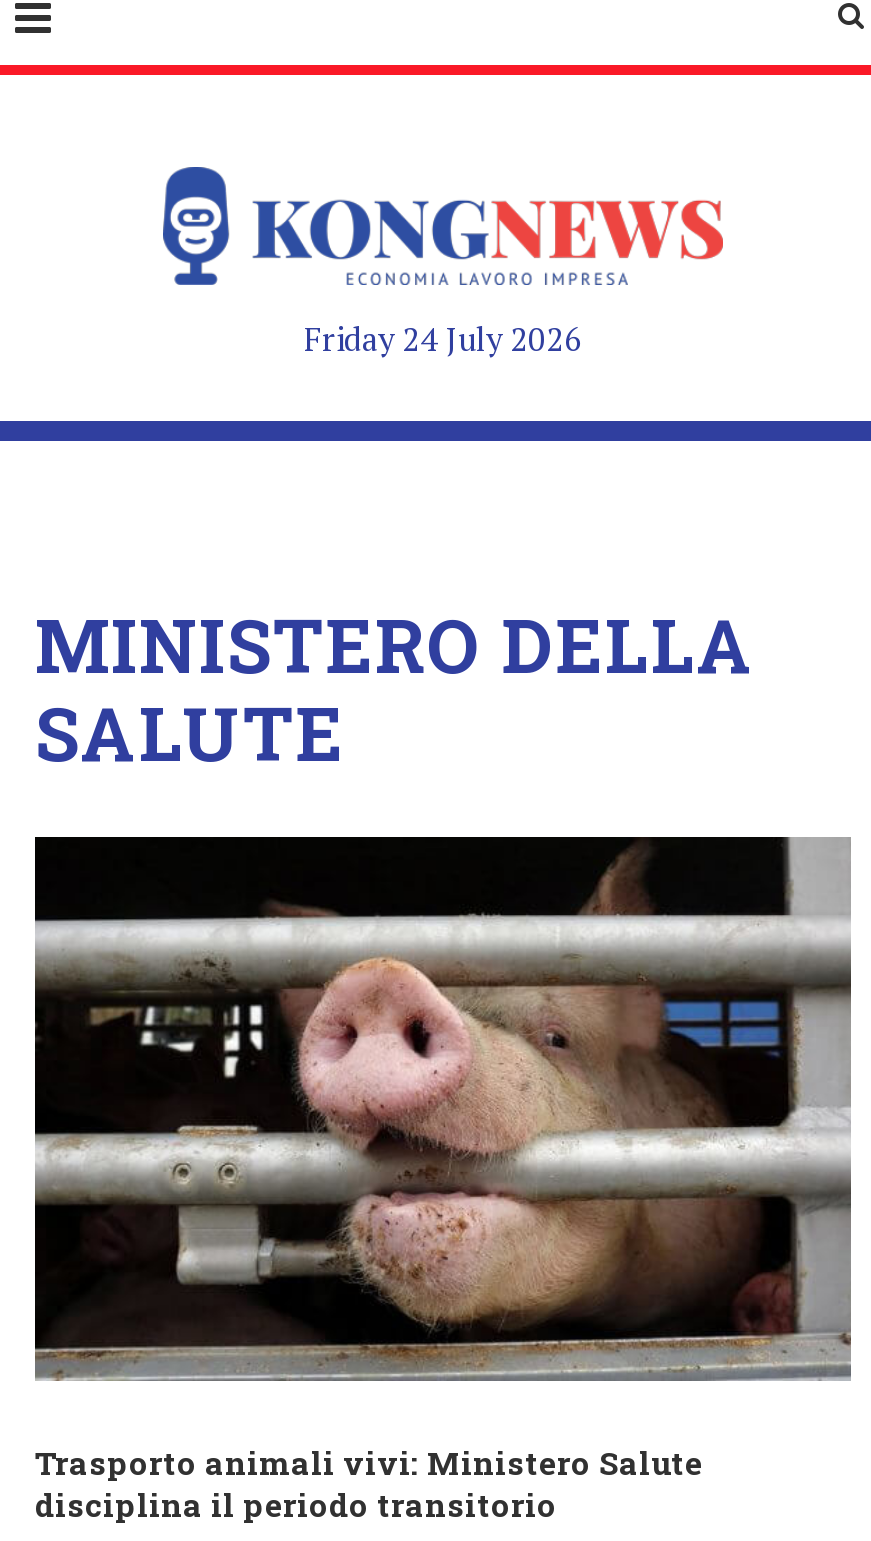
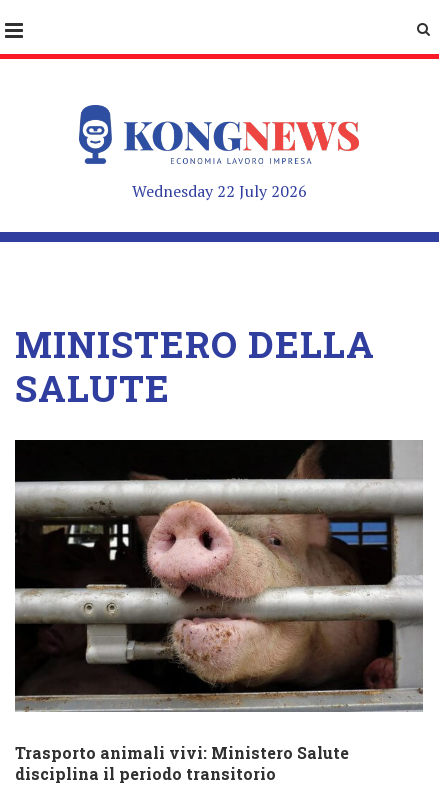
- Friday 24 July 2026
+ Wednesday 22 July 2026
